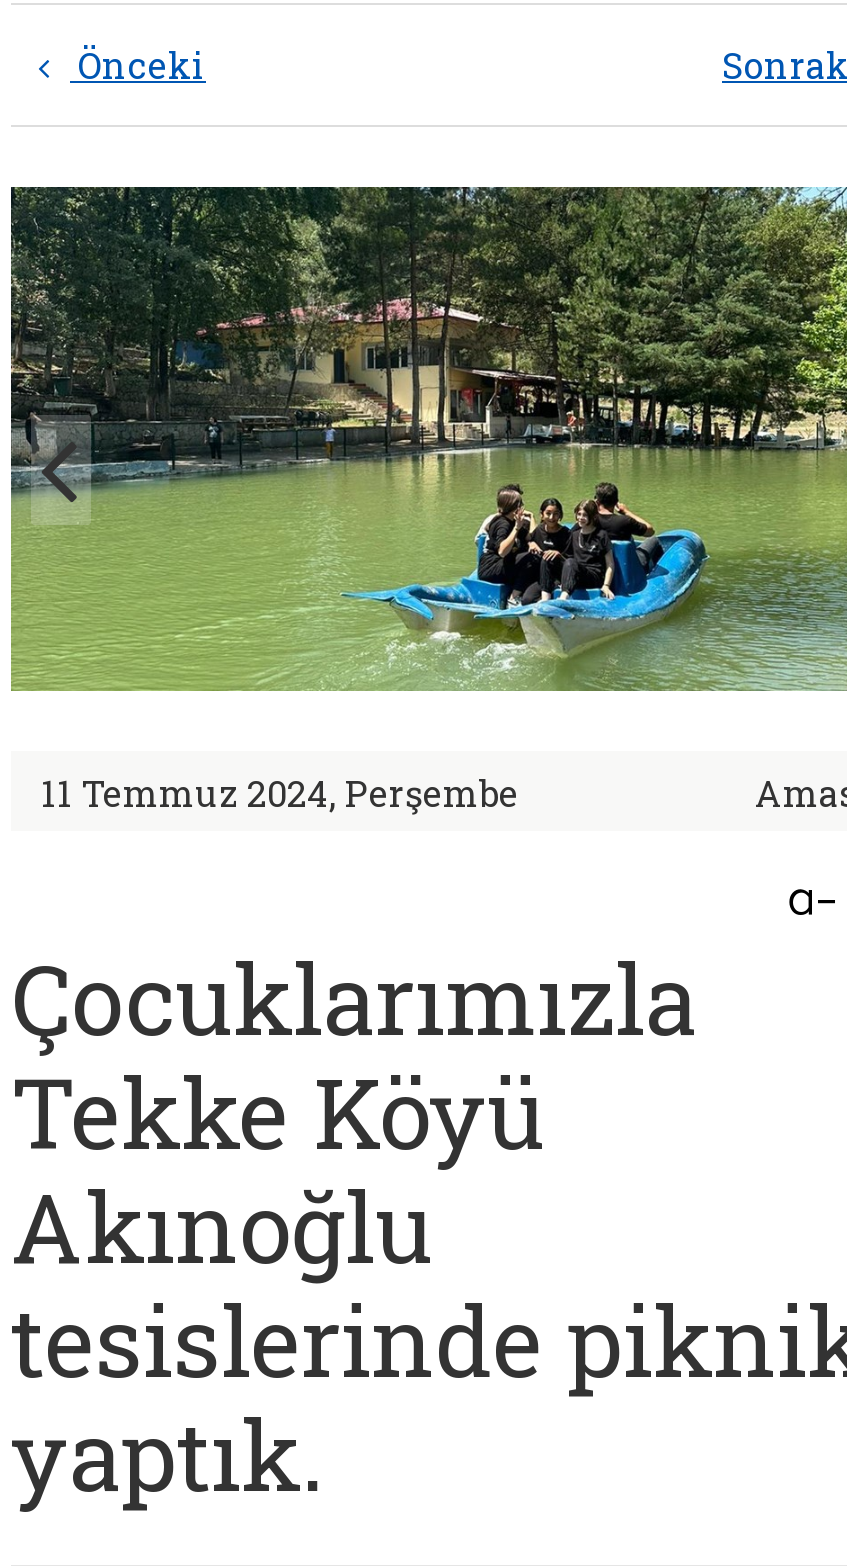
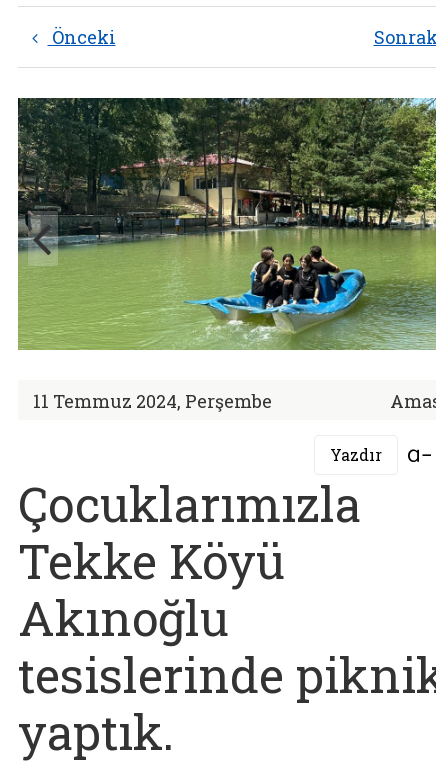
+ Yazdır
